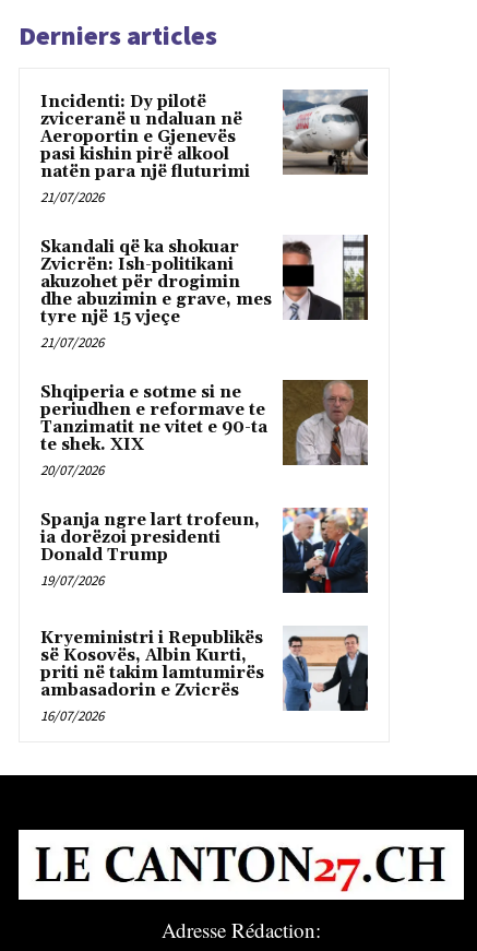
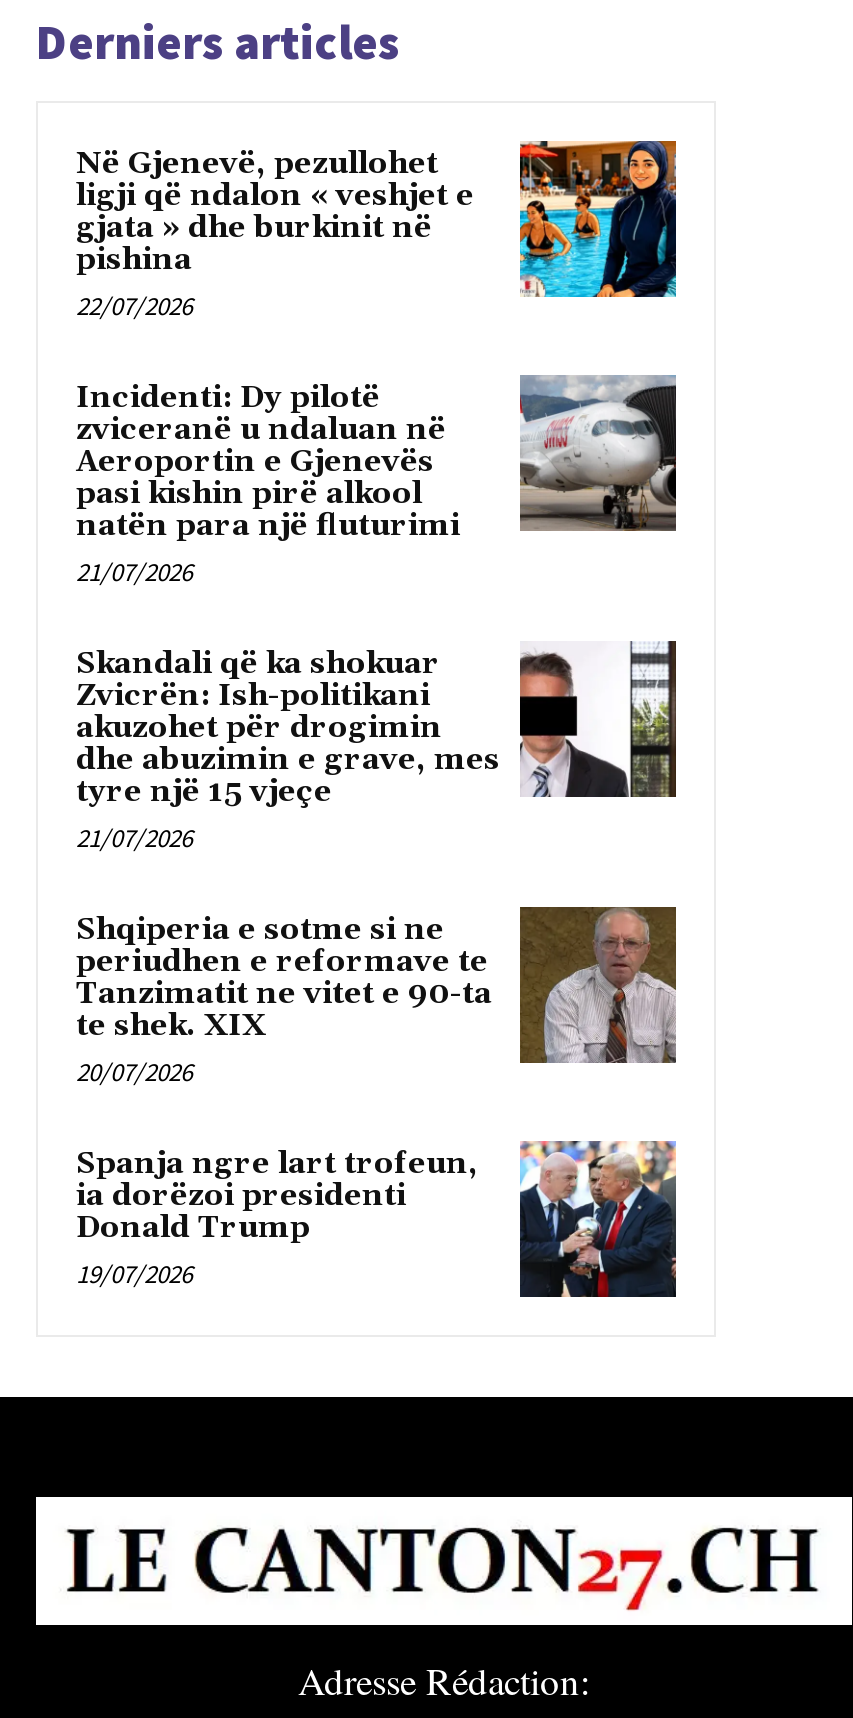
+ [image]
+ Në Gjenevë, pezullohet
+ ligji që ndalon « veshjet e
+ gjata » dhe burkinit në
+ pishina
+ 22/07/2026

moved down: [image] | Incidenti: Dy pilotë | zviceranë u ndaluan në | ... | Donald Trump | 19/07/2026

- [image]
- Kryeministri i Republikës
- së Kosovës, Albin Kurti,
- priti në takim lamtumirës
- ambasadorin e Zvicrës
- 16/07/2026
